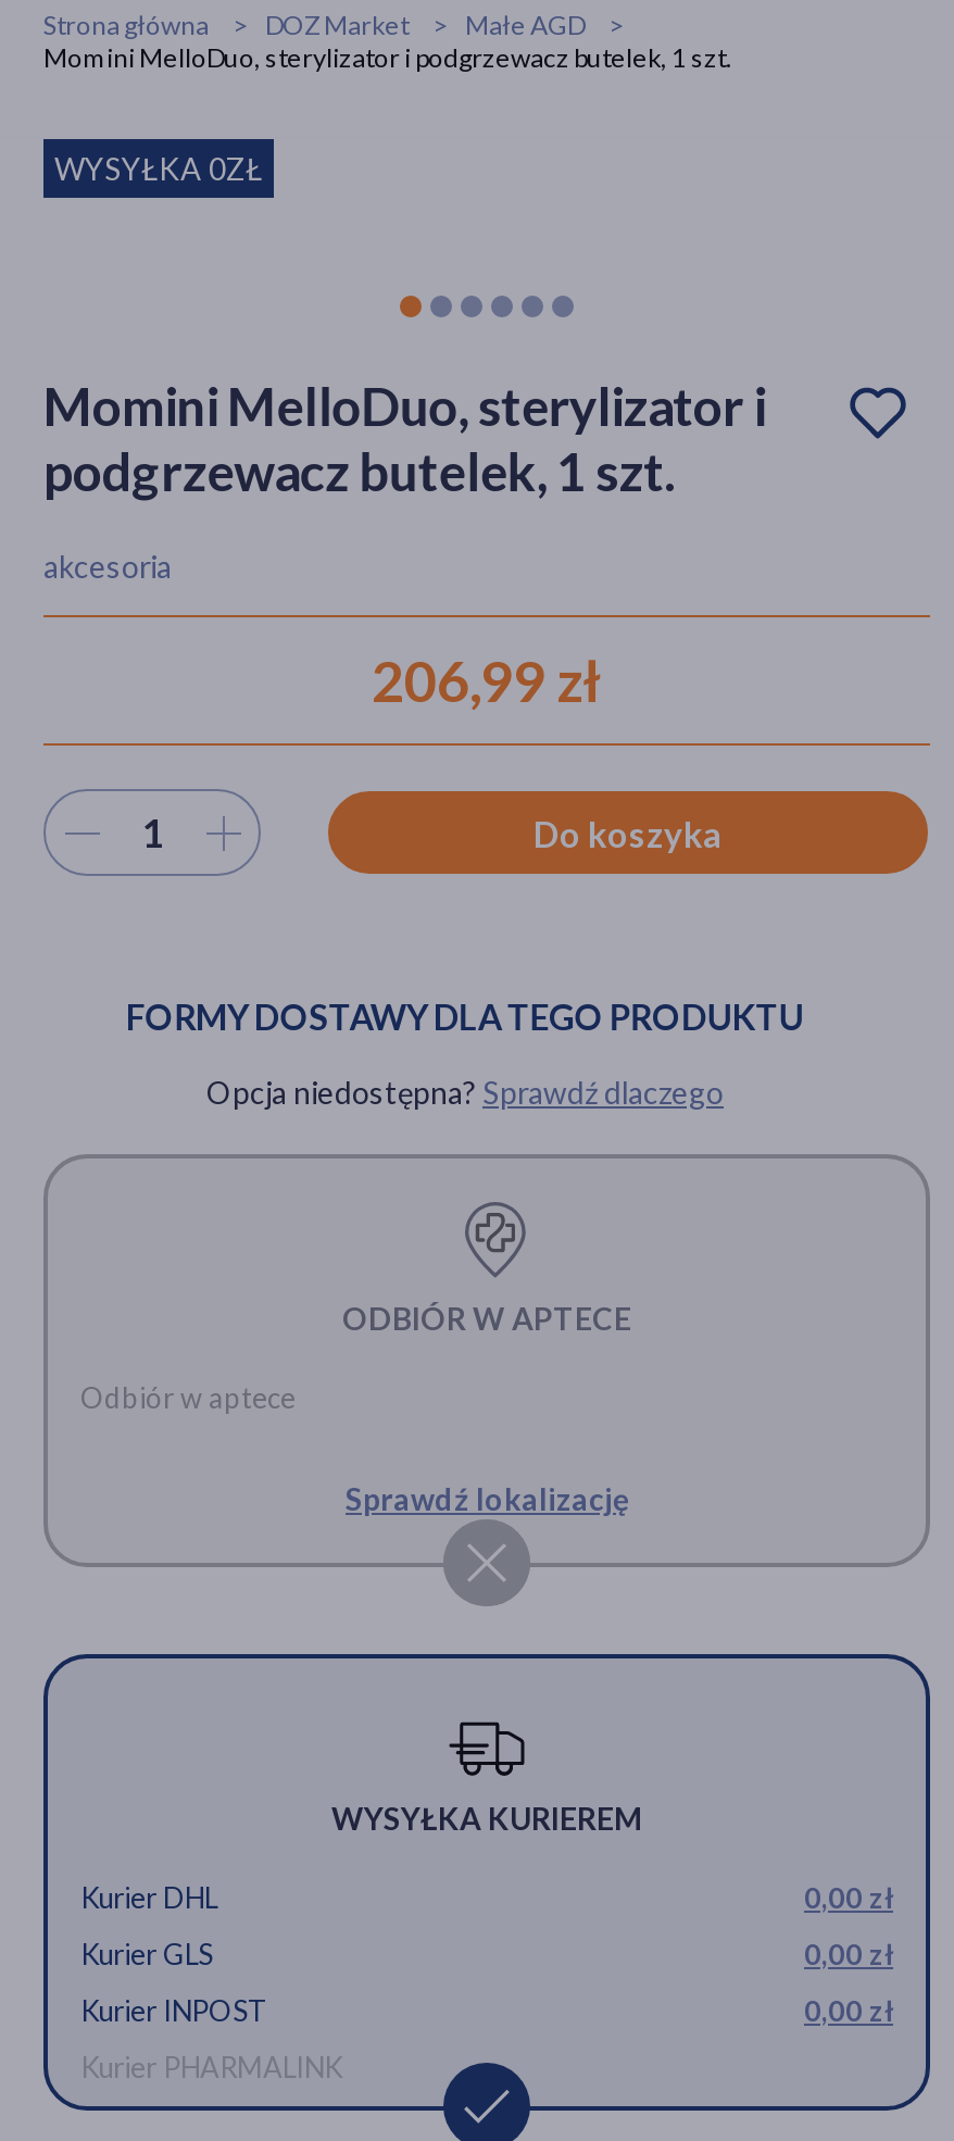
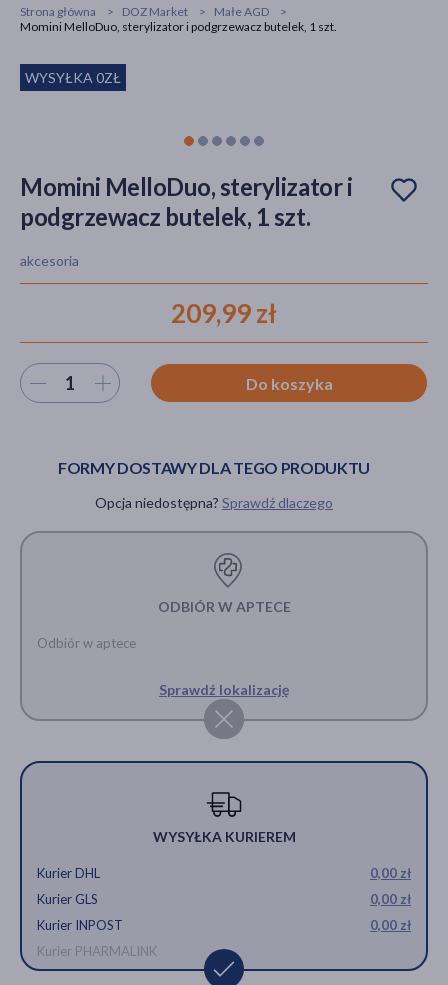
- 206,99 zł
+ 209,99 zł
